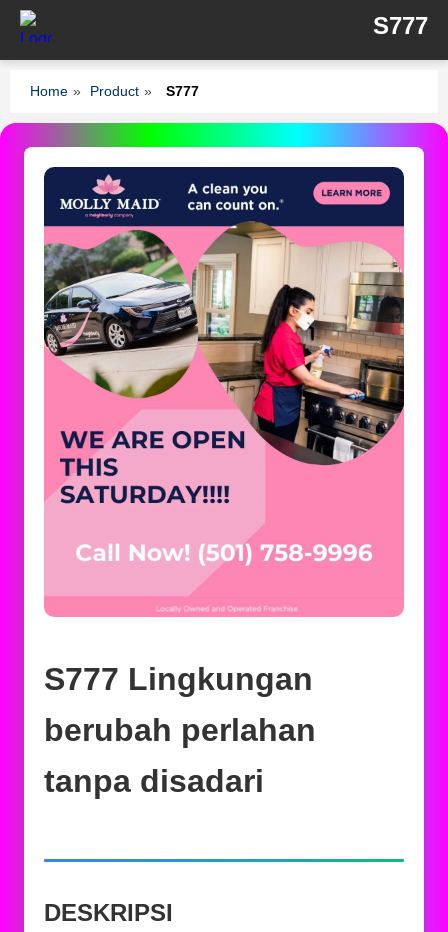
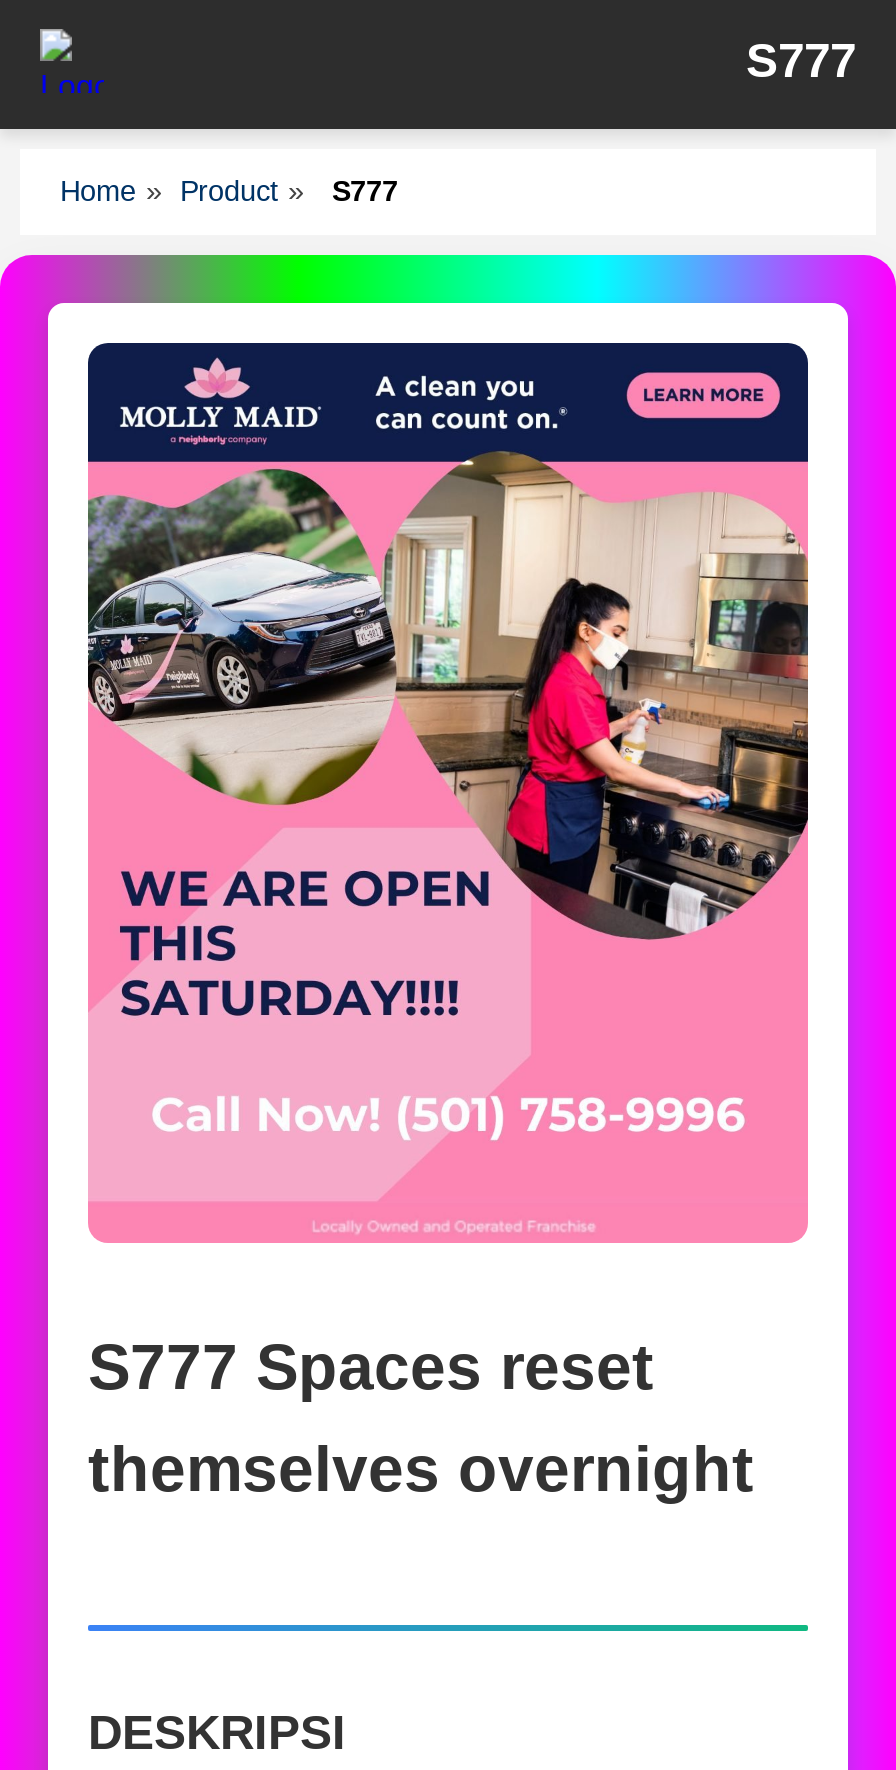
- S777 Lingkungan
- berubah perlahan
- tanpa disadari
+ S777 Spaces reset
+ themselves overnight
